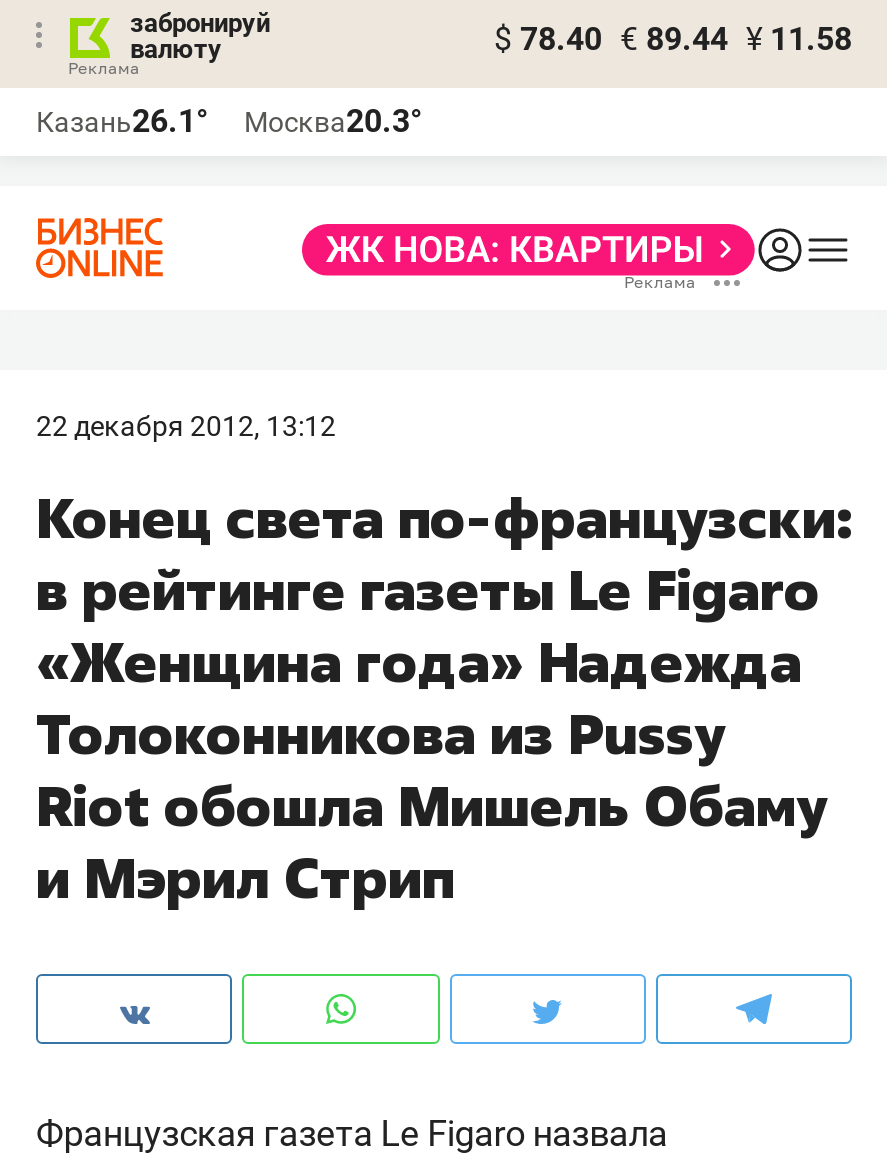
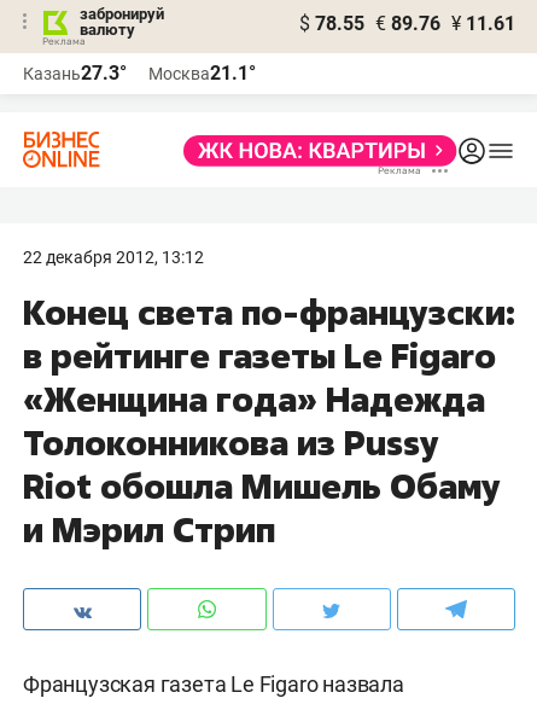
- $ 78.40 € 89.44 ¥ 11.58
+ $ 78.55 € 89.76 ¥ 11.61

- Казань26.1°
+ Казань27.3°

- Москва20.3°
+ Москва21.1°
